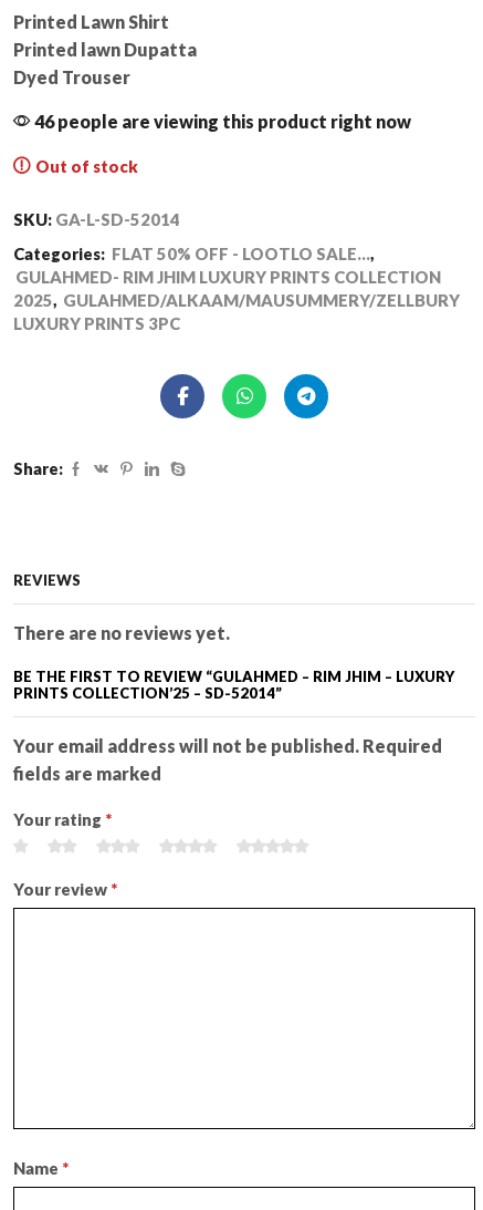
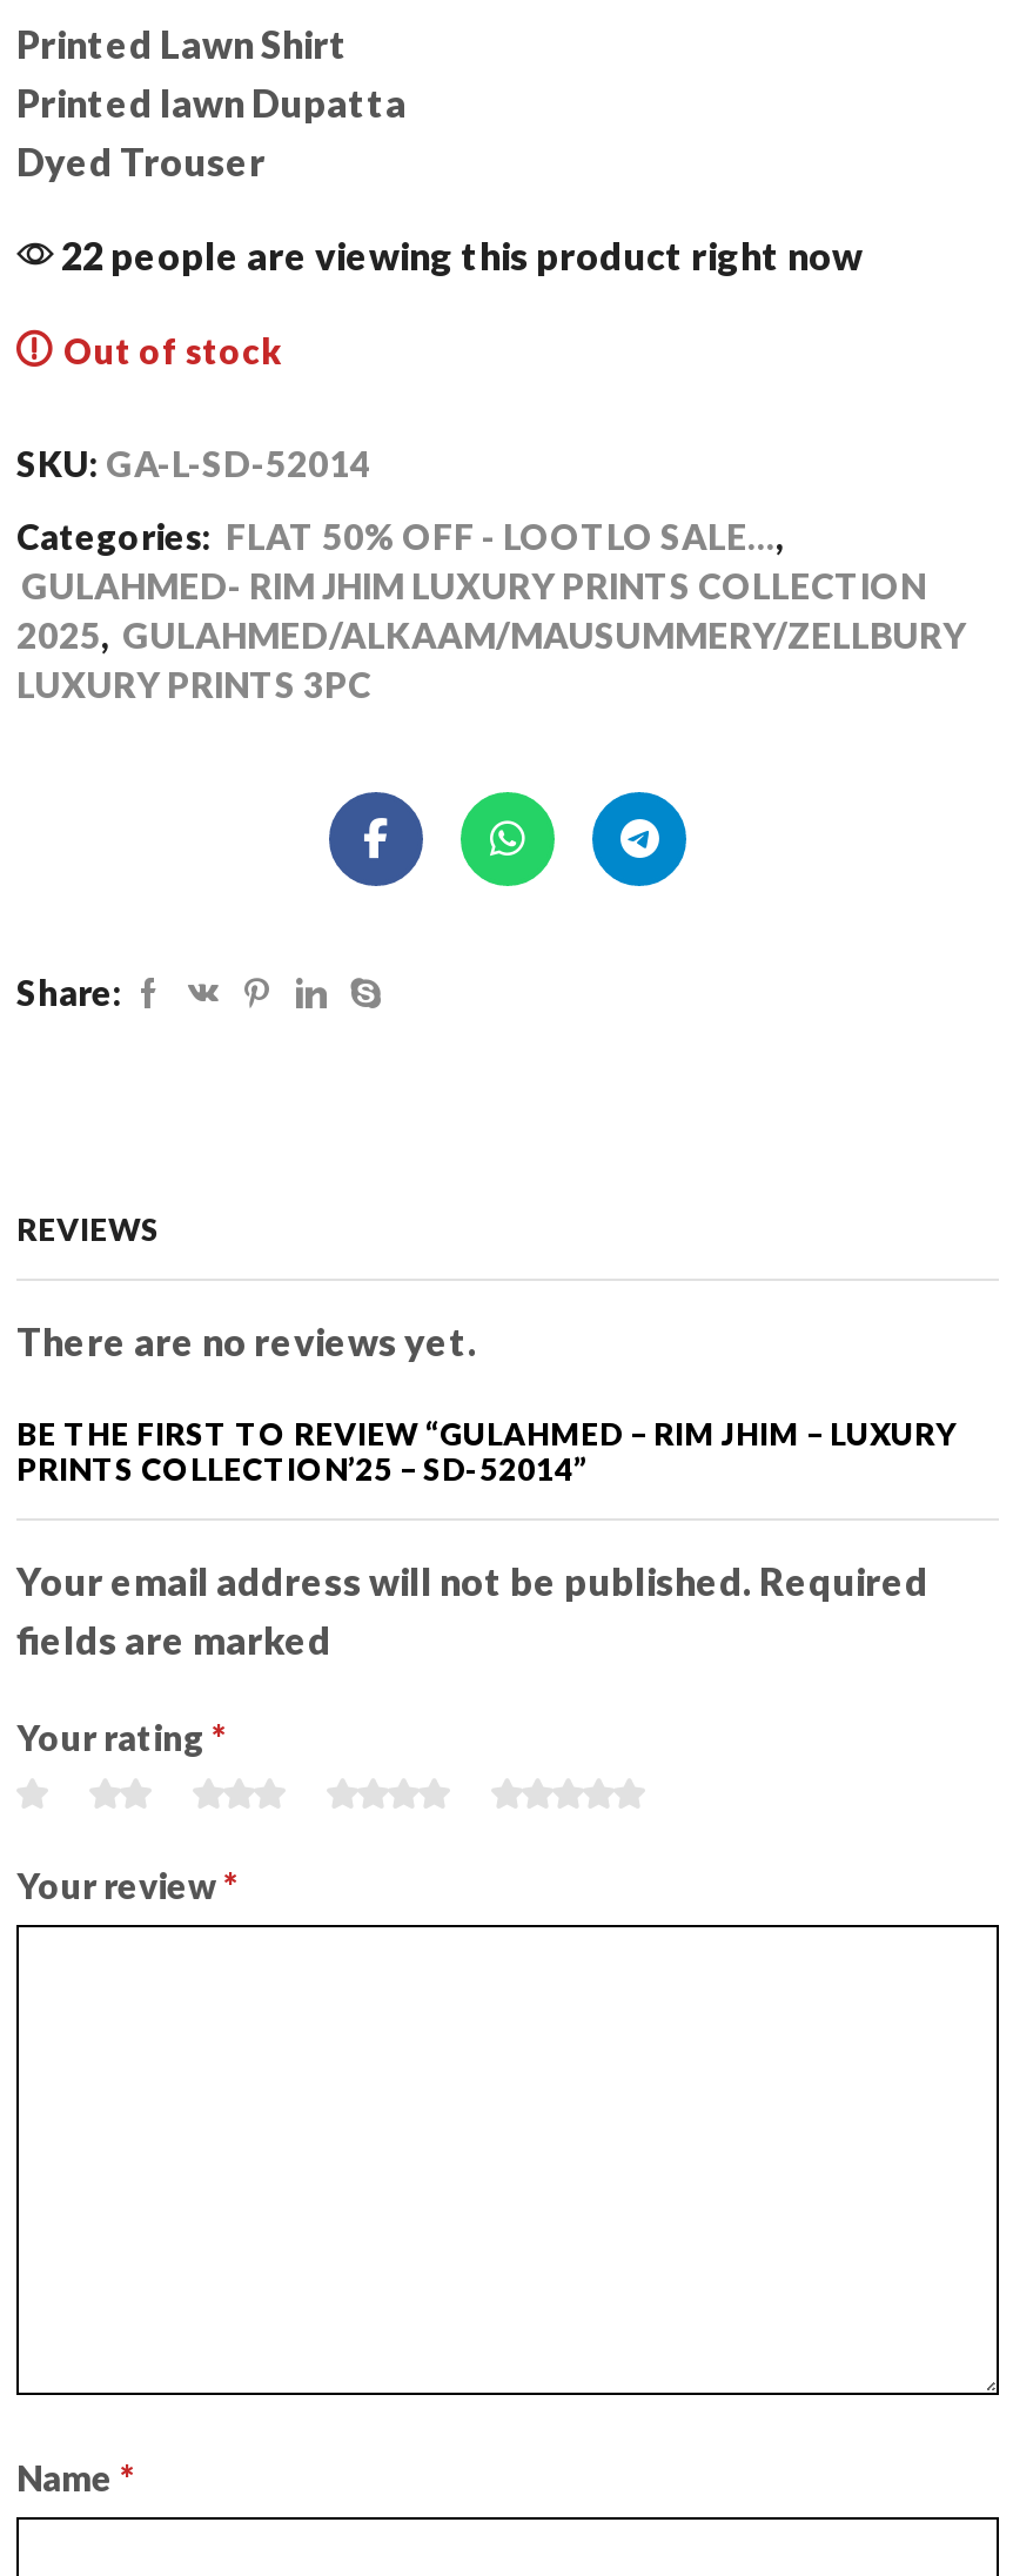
- 46 people are viewing this product right now
+ 22 people are viewing this product right now
